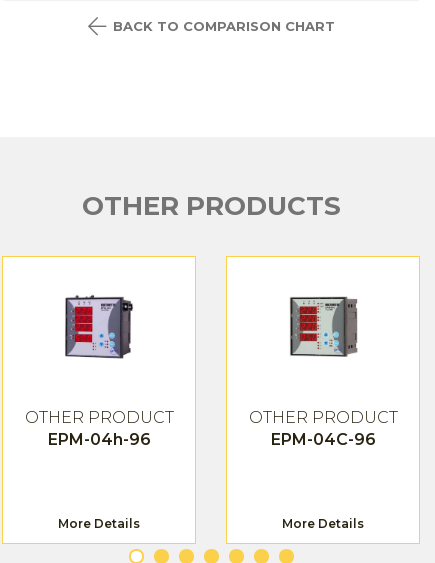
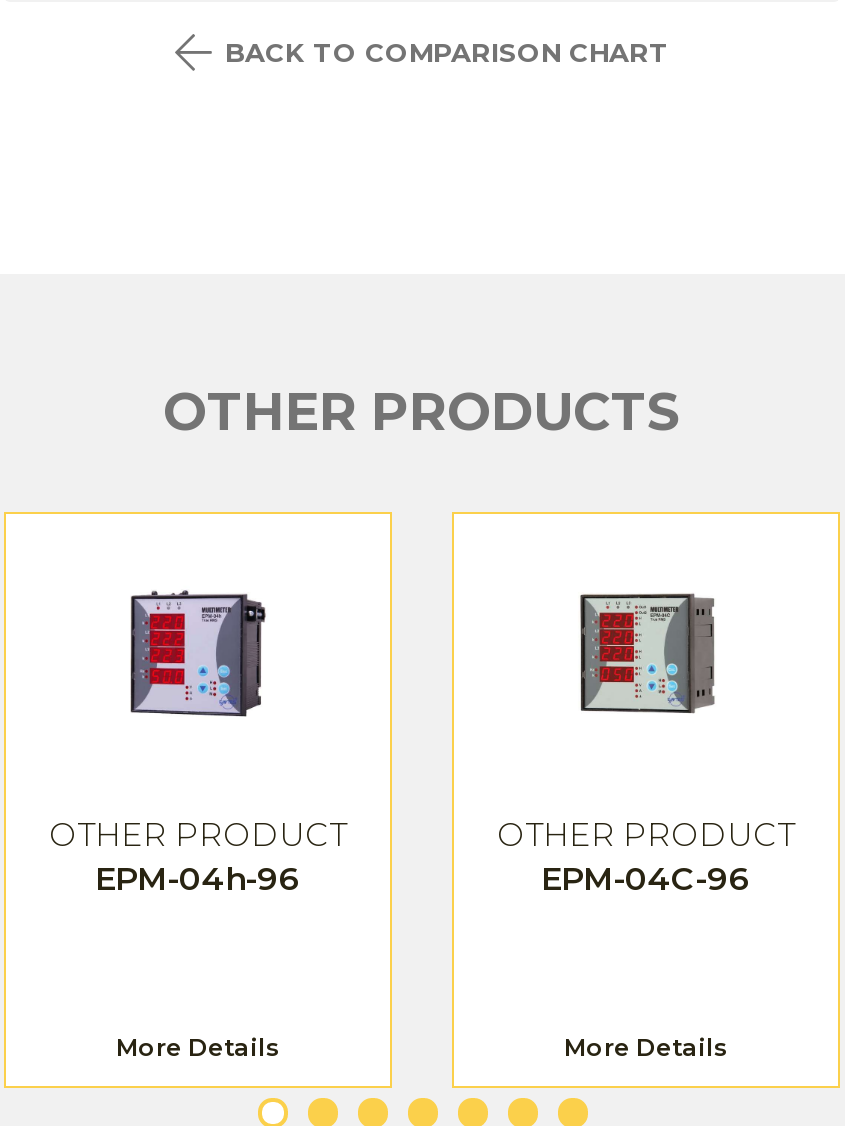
- EPM-04h-96
+ EPM-04C-96

- EPM-04C-96
+ EPM-04CS-96
